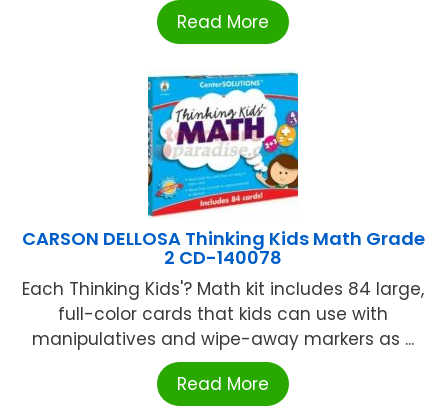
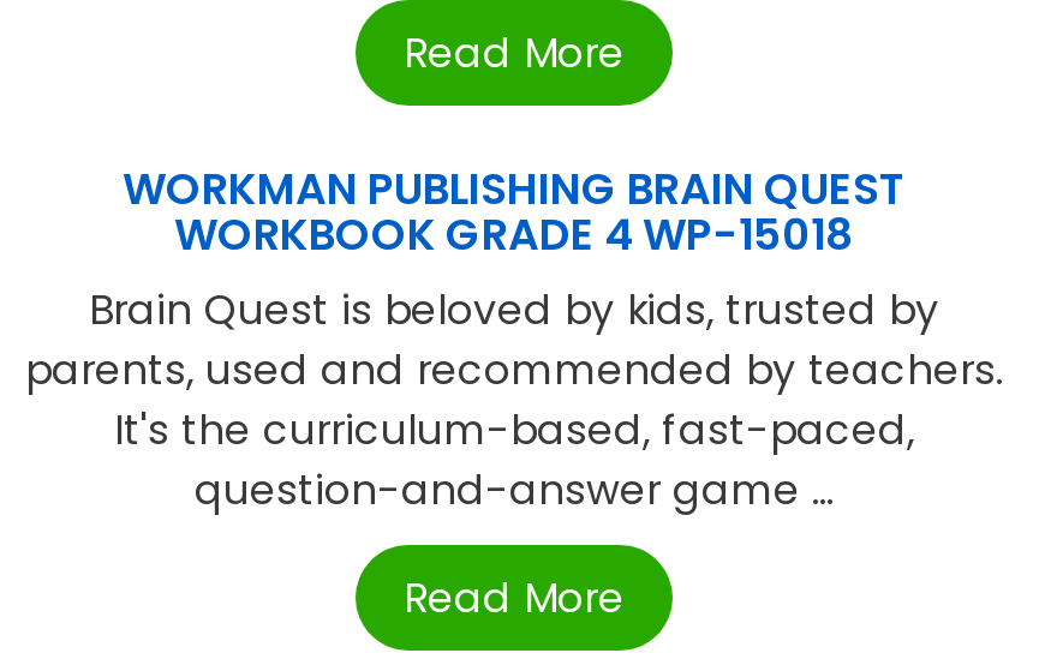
- CARSON DELLOSA Thinking Kids Math Grade
- 2 CD-140078
- Each Thinking Kids'? Math kit includes 84 large,
- full-color cards that kids can use with
- manipulatives and wipe-away markers as ...
+ WORKMAN PUBLISHING BRAIN QUEST
+ WORKBOOK GRADE 4 WP-15018
+ Brain Quest is beloved by kids, trusted by
+ parents, used and recommended by teachers.
+ It's the curriculum-based, fast-paced,
+ question-and-answer game ...
